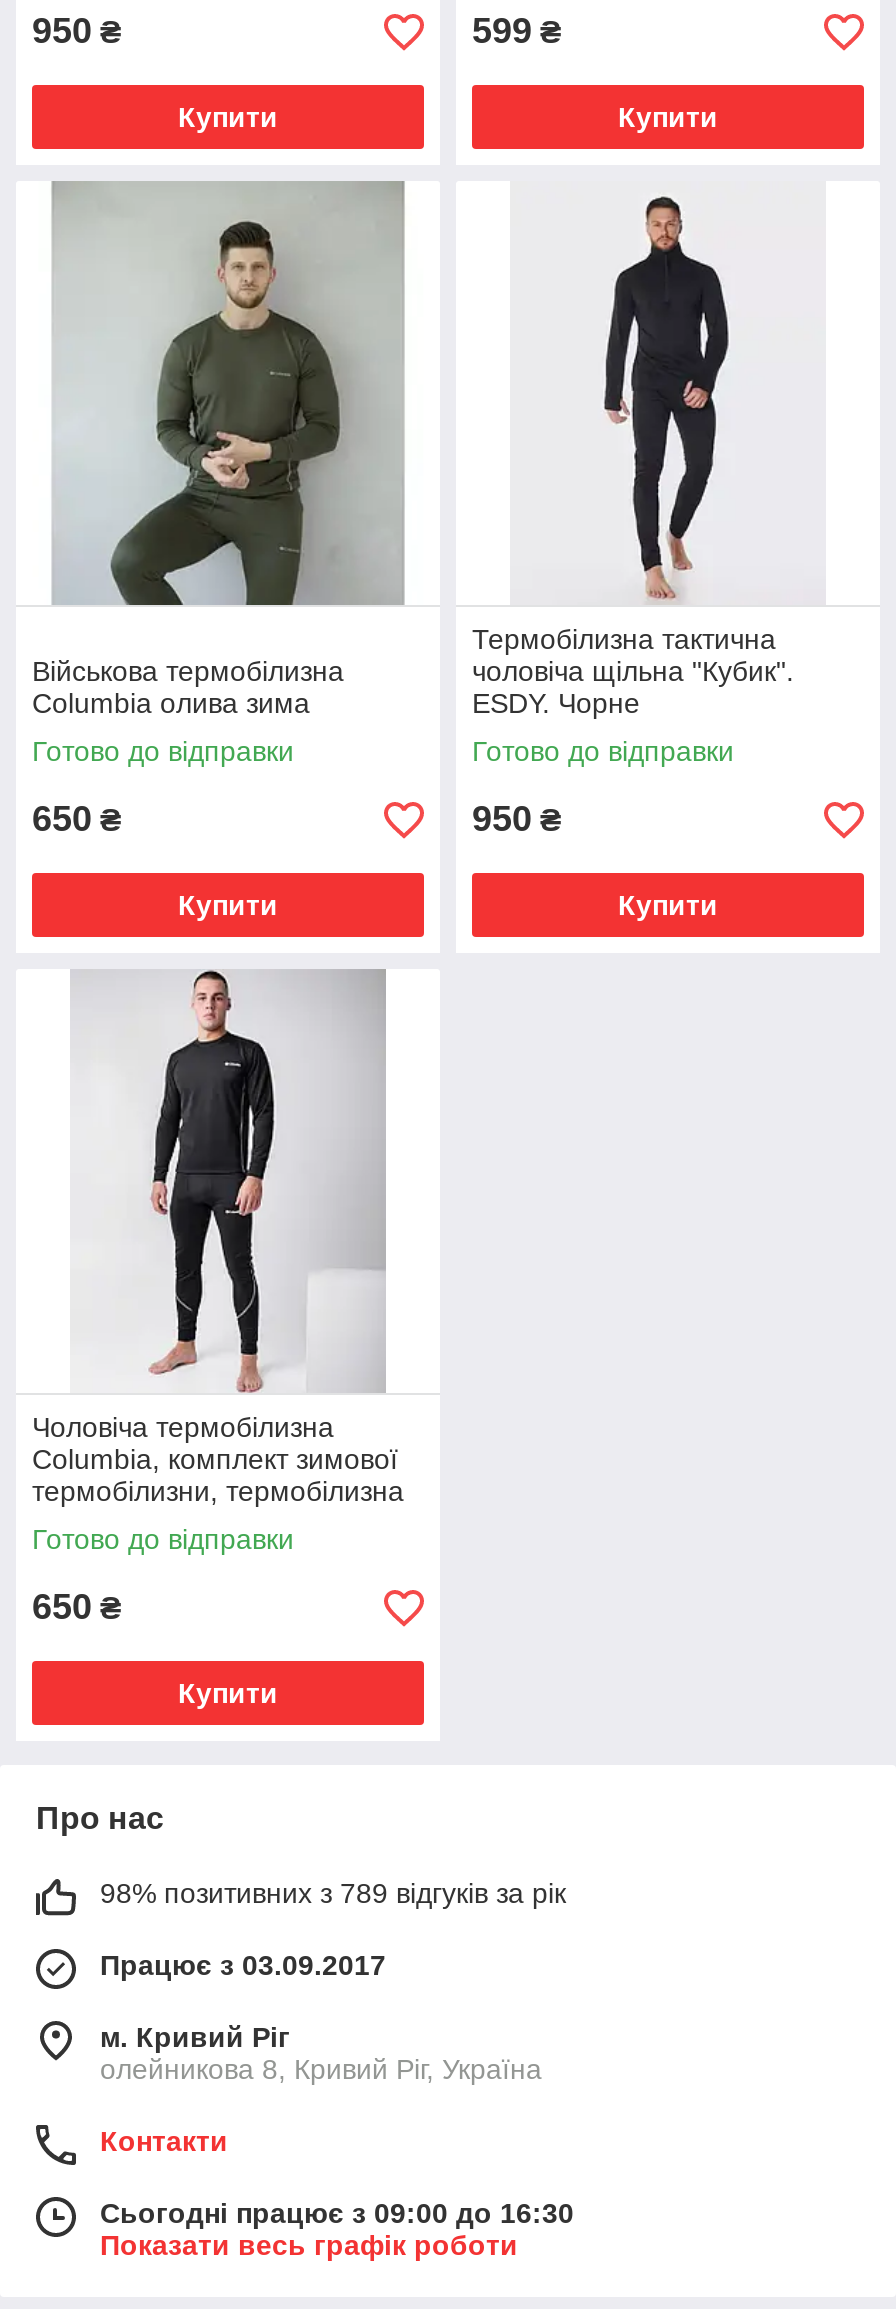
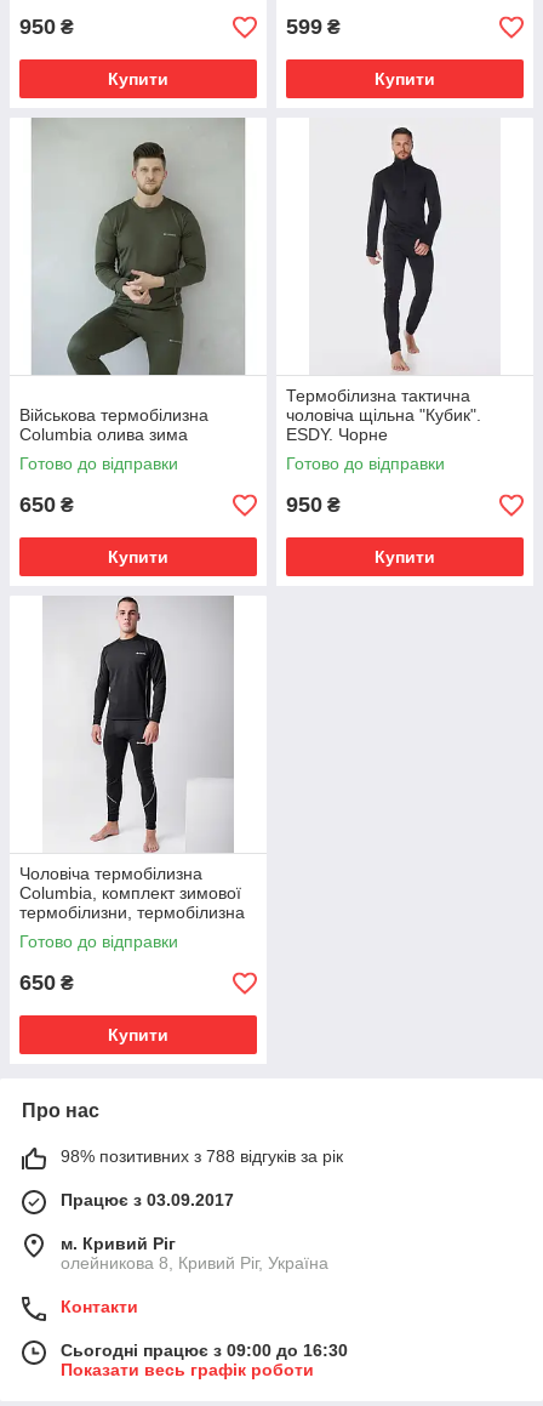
- 98% позитивних з 789 відгуків за рік
+ 98% позитивних з 788 відгуків за рік
